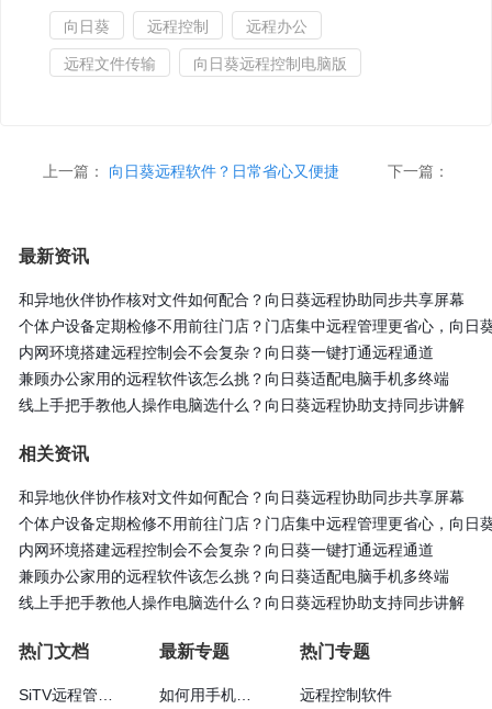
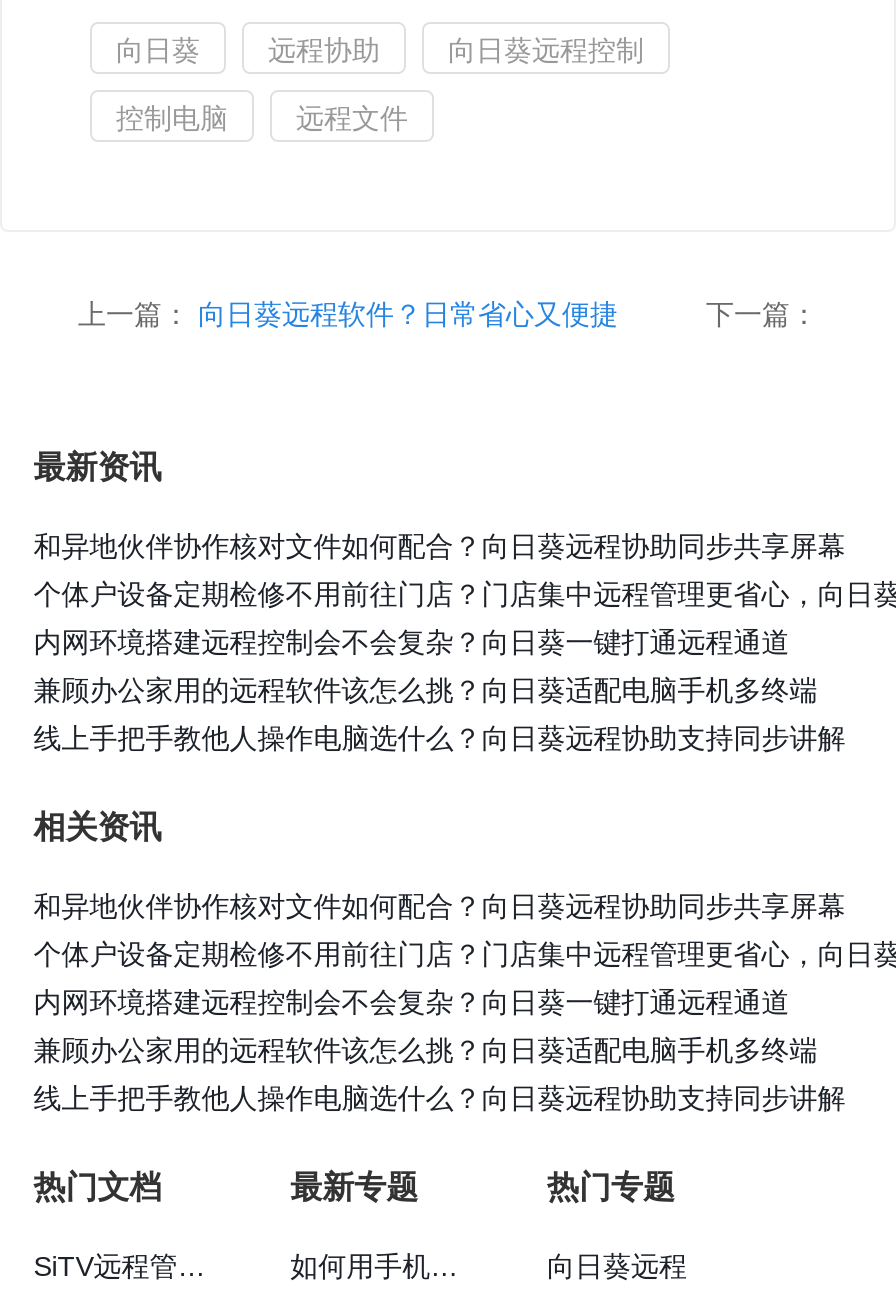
- 远程控制
- 远程办公
+ 远程协助
+ 向日葵远程控制

- 远程文件传输
- 向日葵远程控制电脑版
+ 控制电脑
+ 远程文件

- 远程控制软件
+ 向日葵远程
